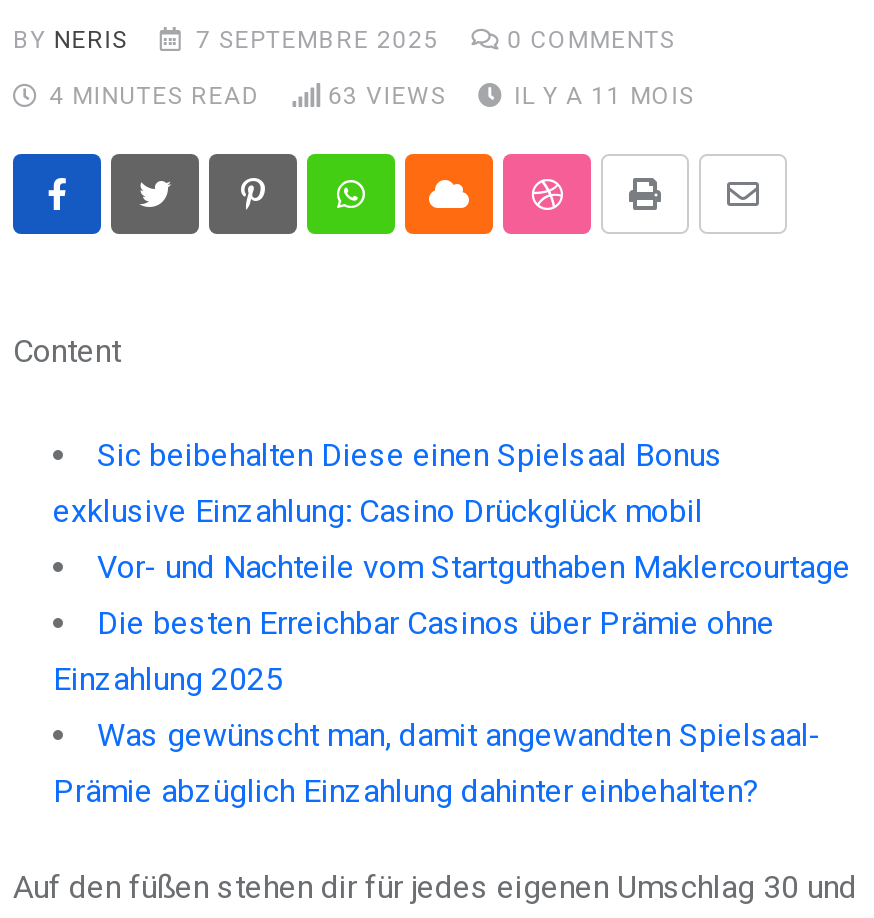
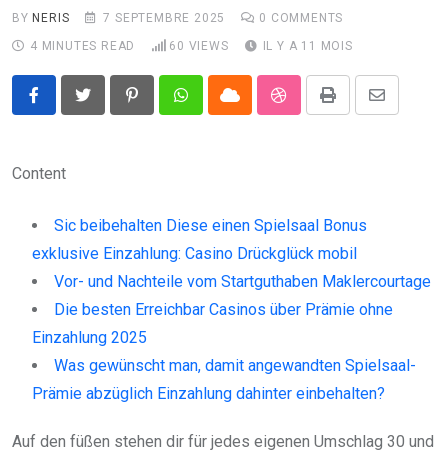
- 63 VIEWS
+ 60 VIEWS
